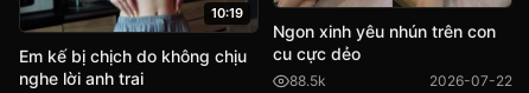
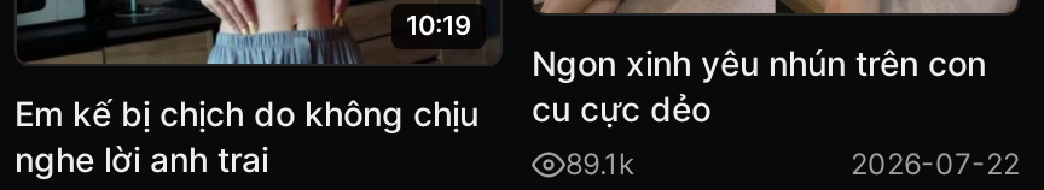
- 88.5k
+ 89.1k
